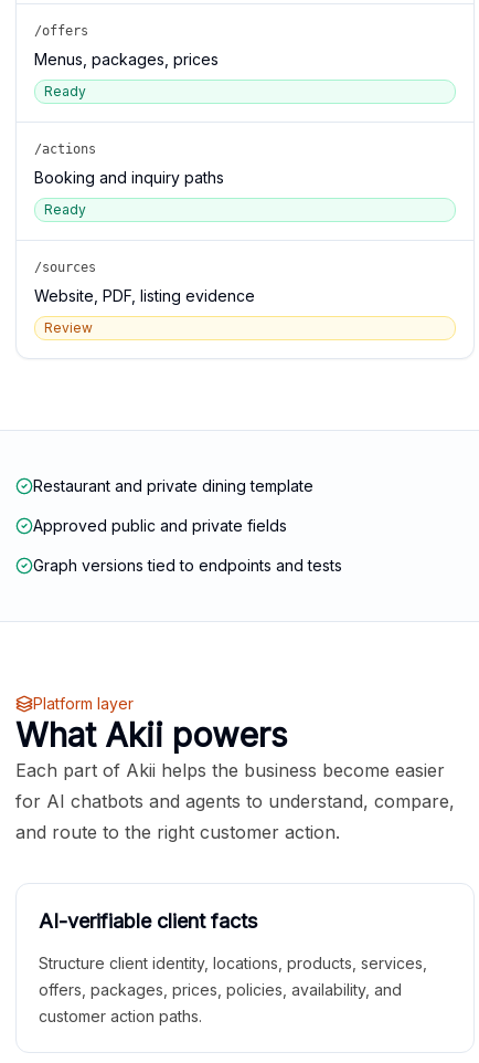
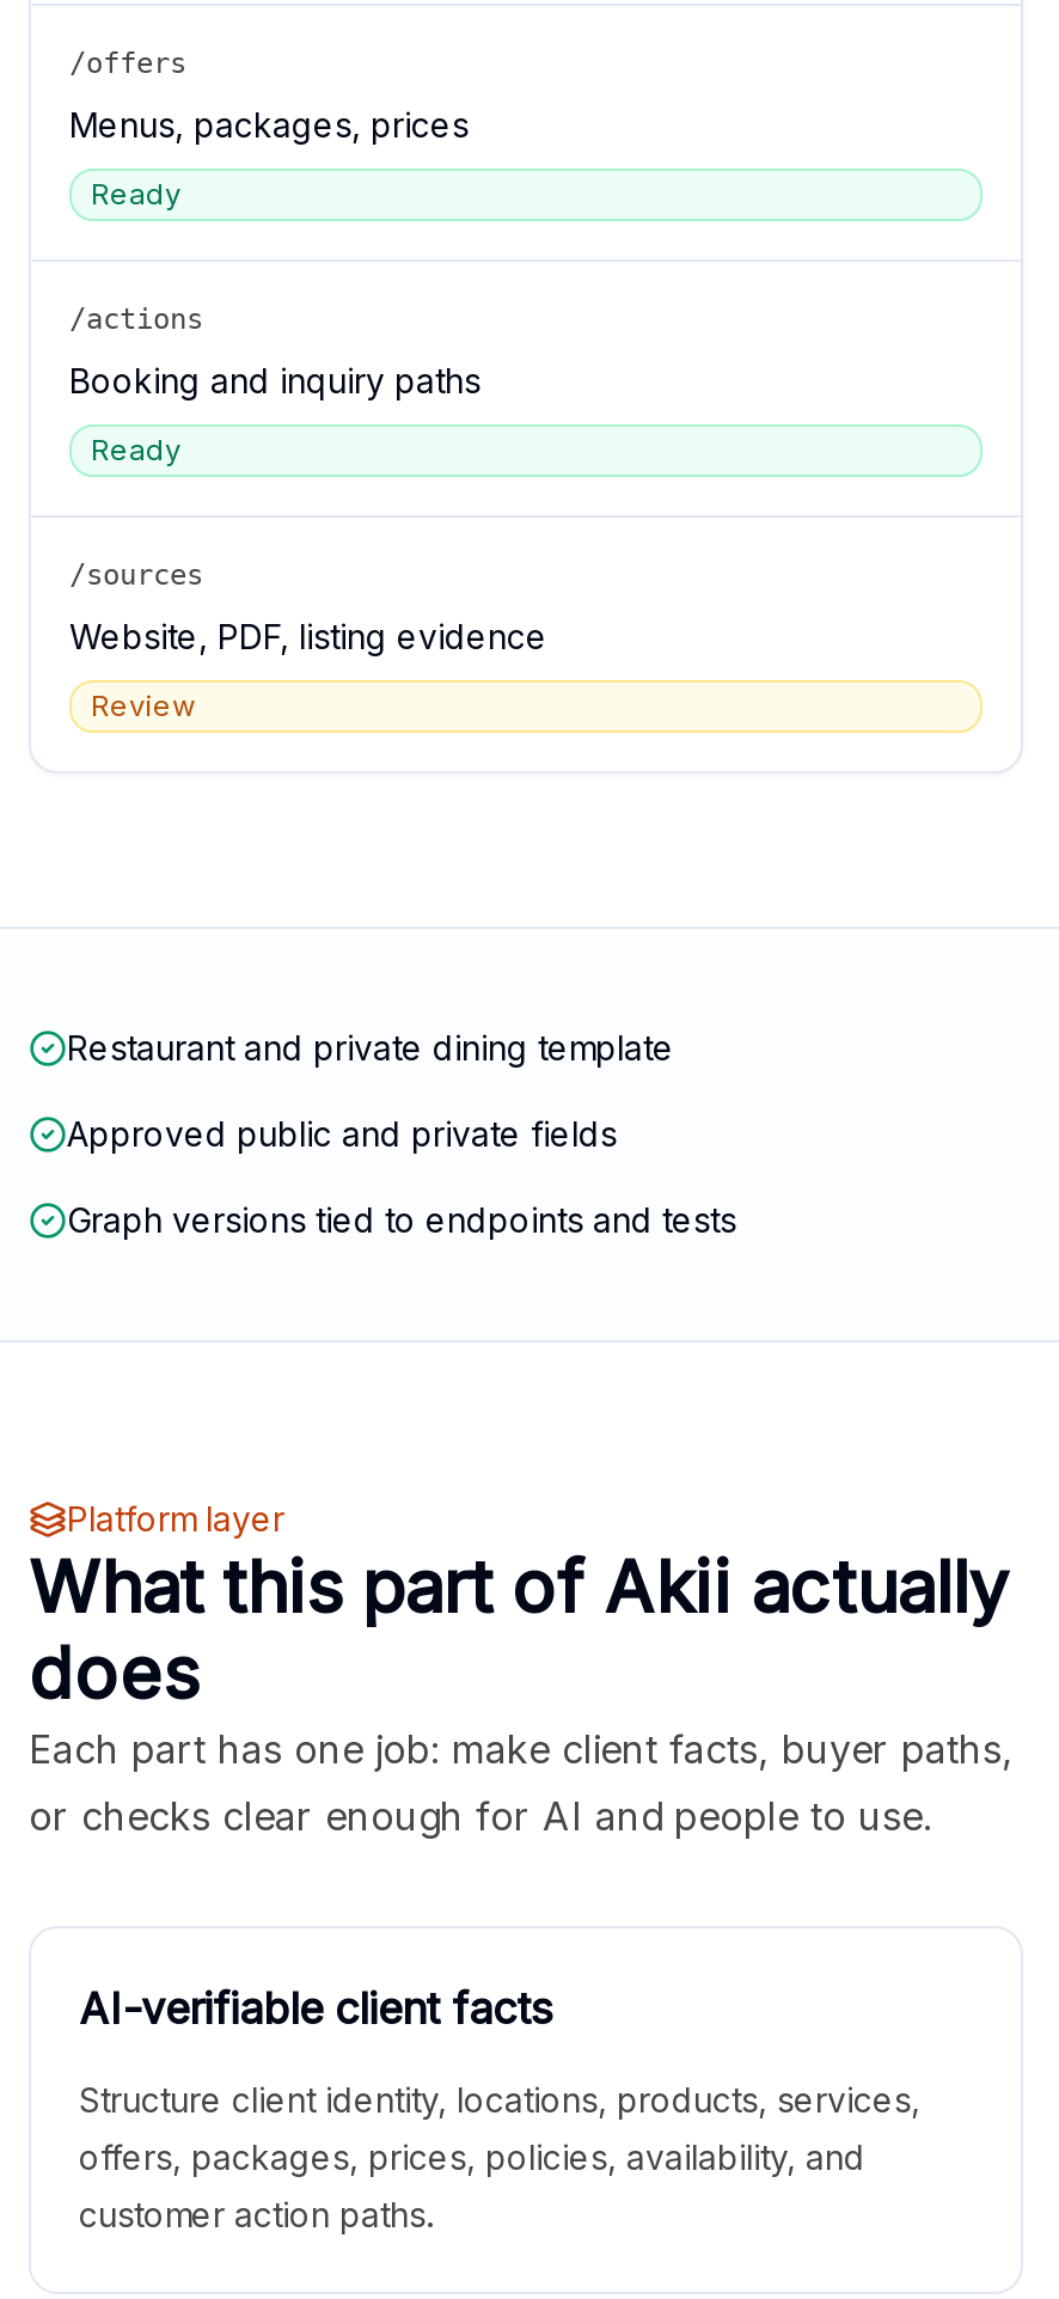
- What Akii powers
- Each part of Akii helps the business become easier
- for AI chatbots and agents to understand, compare,
- and route to the right customer action.
+ What this part of Akii actually
+ does
+ Each part has one job: make client facts, buyer paths,
+ or checks clear enough for AI and people to use.
